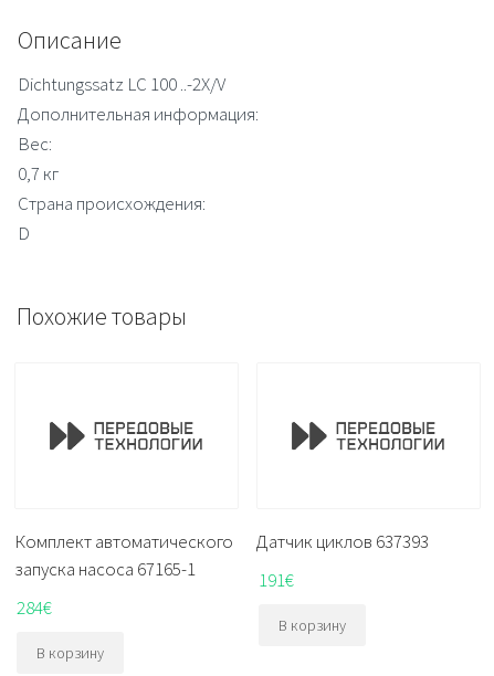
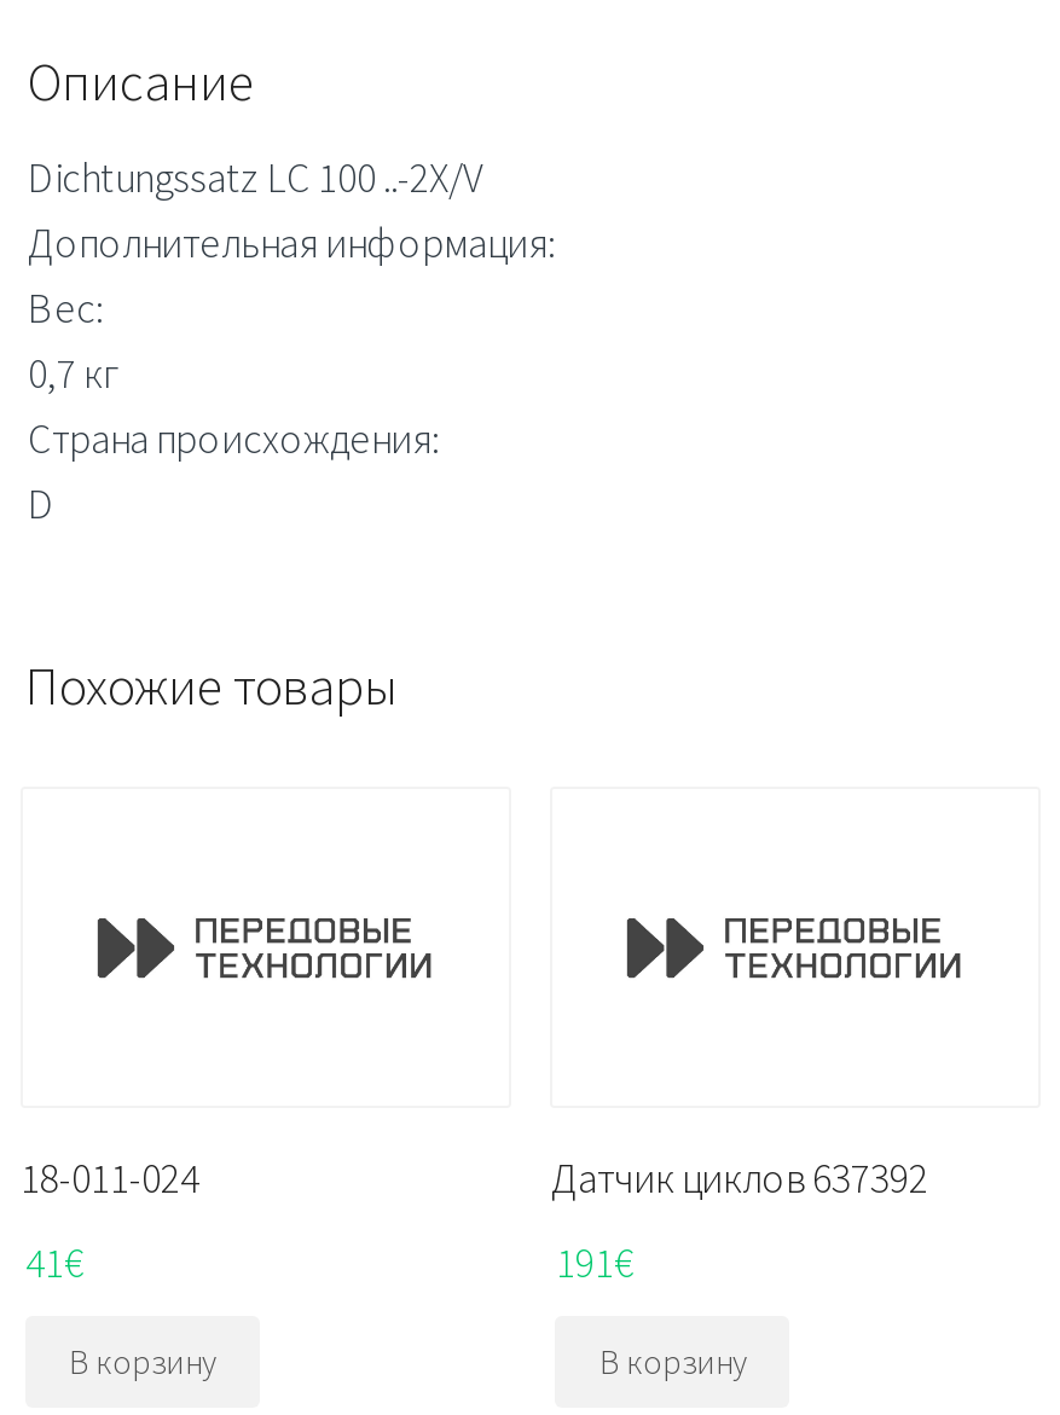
- Комплект автоматического
- запуска насоса 67165-1
+ 18-011-024

- Датчик циклов 637393
+ Датчик циклов 637392

- 284€
+ 41€
